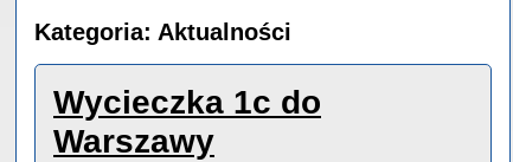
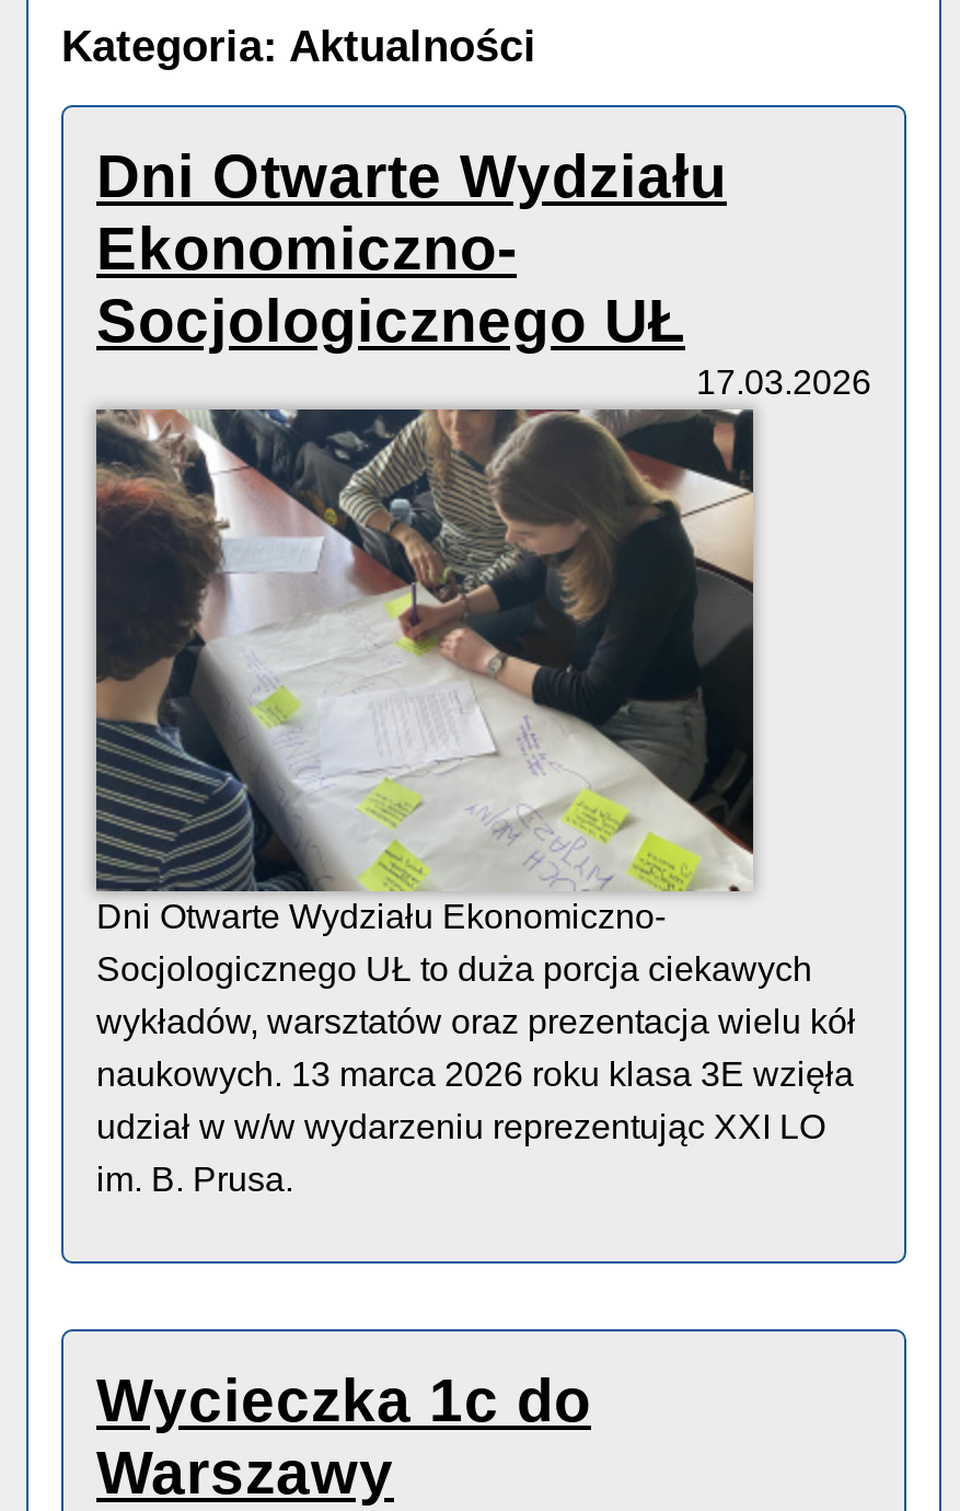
+ [image]
+ Dni Otwarte Wydziału Ekonomiczno-
+ Socjologicznego UŁ to duża porcja ciekawych
+ wykładów, warsztatów oraz prezentacja wielu kół
+ naukowych. 13 marca 2026 roku klasa 3E wzięła
+ udział w w/w wydarzeniu reprezentując XXI LO
+ im. B. Prusa.

+ Dni Otwarte Wydziału
+ Ekonomiczno-
+ Socjologicznego UŁ
+ 17.03.2026
